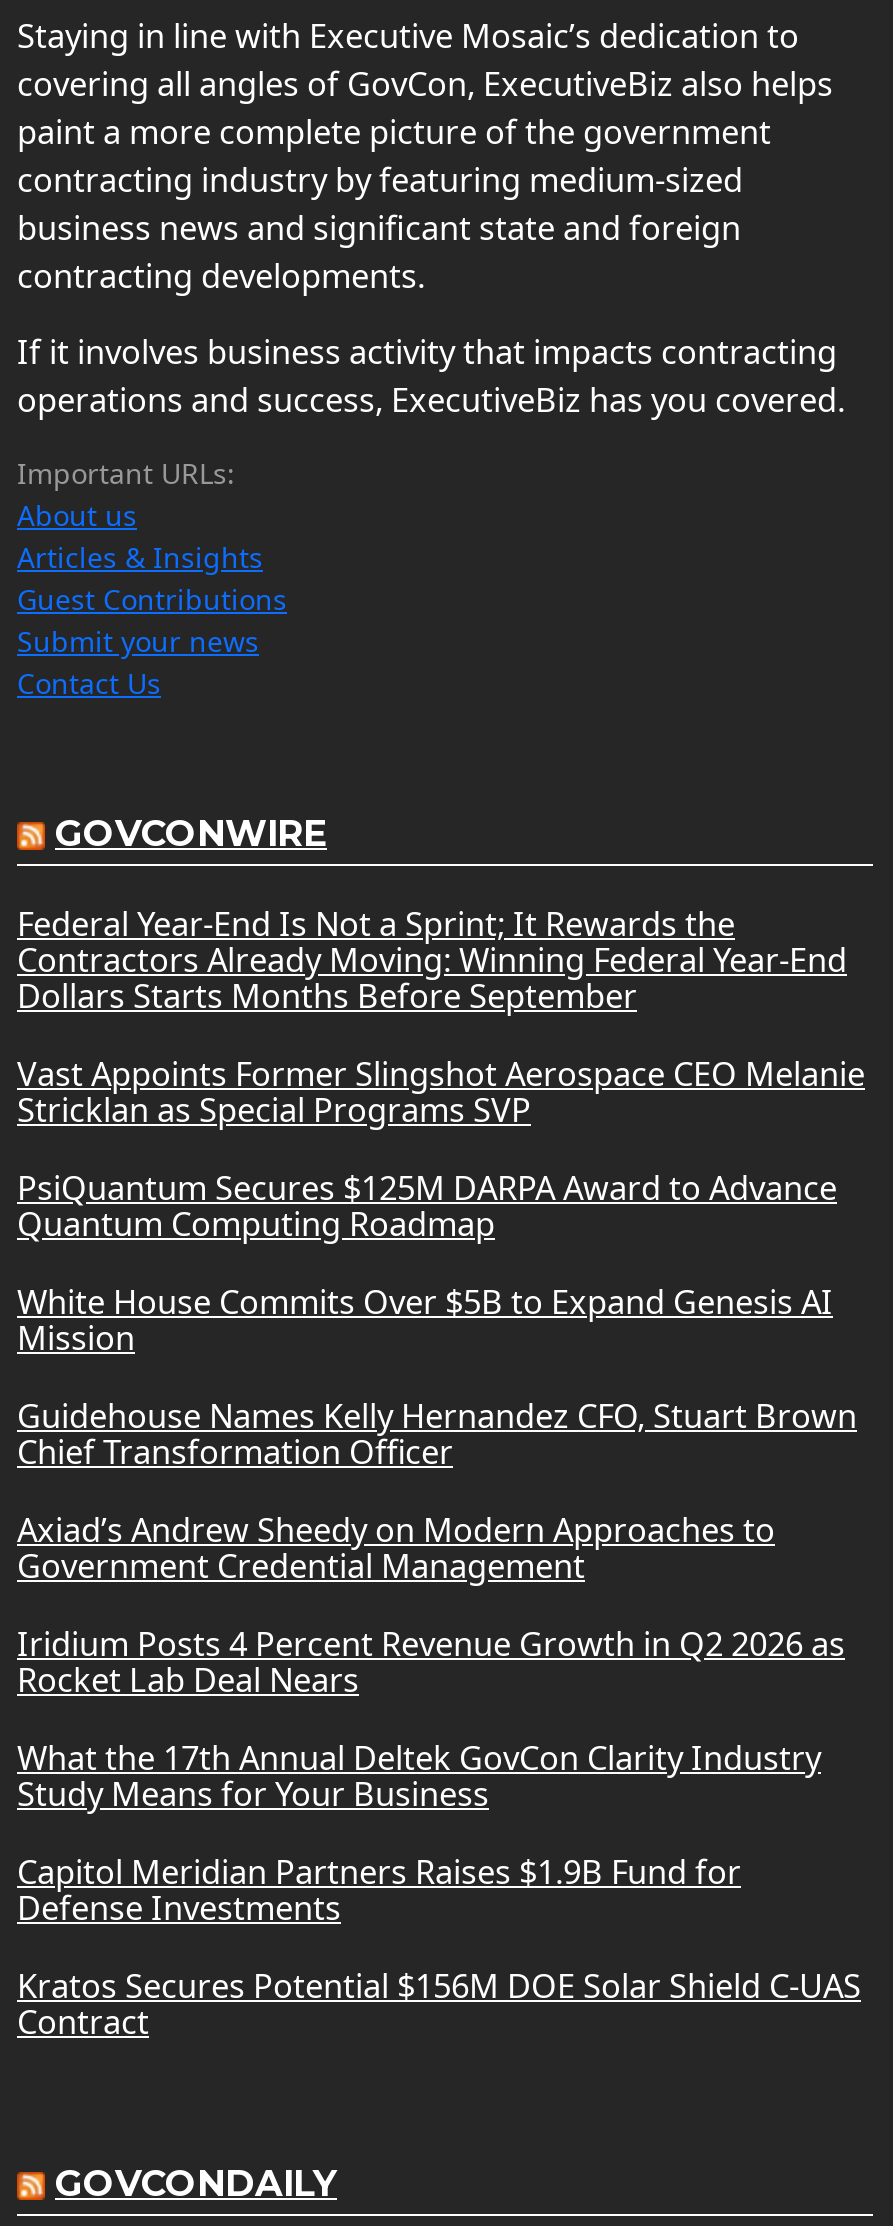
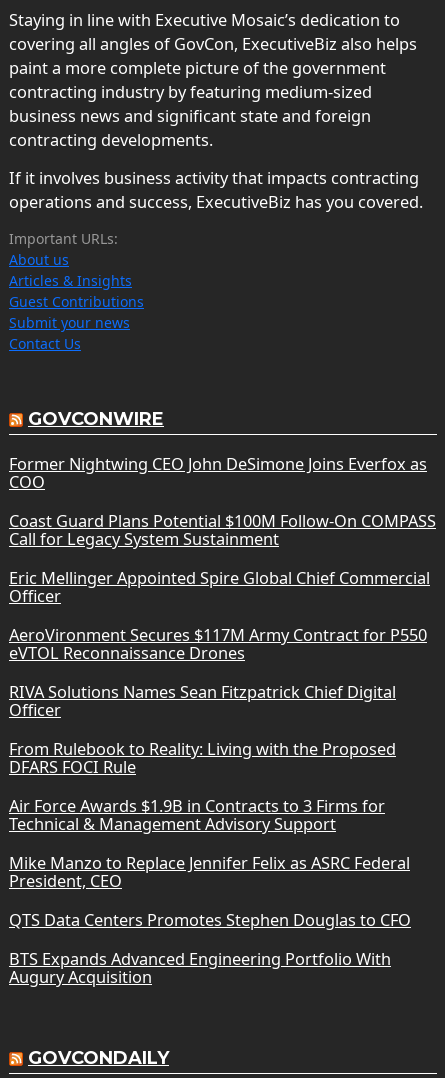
- Federal Year-End Is Not a Sprint; It Rewards the
- Contractors Already Moving: Winning Federal Year-End
- Dollars Starts Months Before September
+ Former Nightwing CEO John DeSimone Joins Everfox as
+ COO

- Vast Appoints Former Slingshot Aerospace CEO Melanie
- Stricklan as Special Programs SVP
+ Coast Guard Plans Potential $100M Follow-On COMPASS
+ Call for Legacy System Sustainment

- PsiQuantum Secures $125M DARPA Award to Advance
- Quantum Computing Roadmap
+ Eric Mellinger Appointed Spire Global Chief Commercial
+ Officer

- White House Commits Over $5B to Expand Genesis AI
- Mission
+ AeroVironment Secures $117M Army Contract for P550
+ eVTOL Reconnaissance Drones

- Guidehouse Names Kelly Hernandez CFO, Stuart Brown
- Chief Transformation Officer
+ RIVA Solutions Names Sean Fitzpatrick Chief Digital
+ Officer

- Axiad’s Andrew Sheedy on Modern Approaches to
- Government Credential Management
+ From Rulebook to Reality: Living with the Proposed
+ DFARS FOCI Rule

- Iridium Posts 4 Percent Revenue Growth in Q2 2026 as
- Rocket Lab Deal Nears
+ Air Force Awards $1.9B in Contracts to 3 Firms for
+ Technical & Management Advisory Support

- What the 17th Annual Deltek GovCon Clarity Industry
- Study Means for Your Business
+ Mike Manzo to Replace Jennifer Felix as ASRC Federal
+ President, CEO

- Capitol Meridian Partners Raises $1.9B Fund for
- Defense Investments
+ QTS Data Centers Promotes Stephen Douglas to CFO

- Kratos Secures Potential $156M DOE Solar Shield C-UAS
- Contract
+ BTS Expands Advanced Engineering Portfolio With
+ Augury Acquisition
